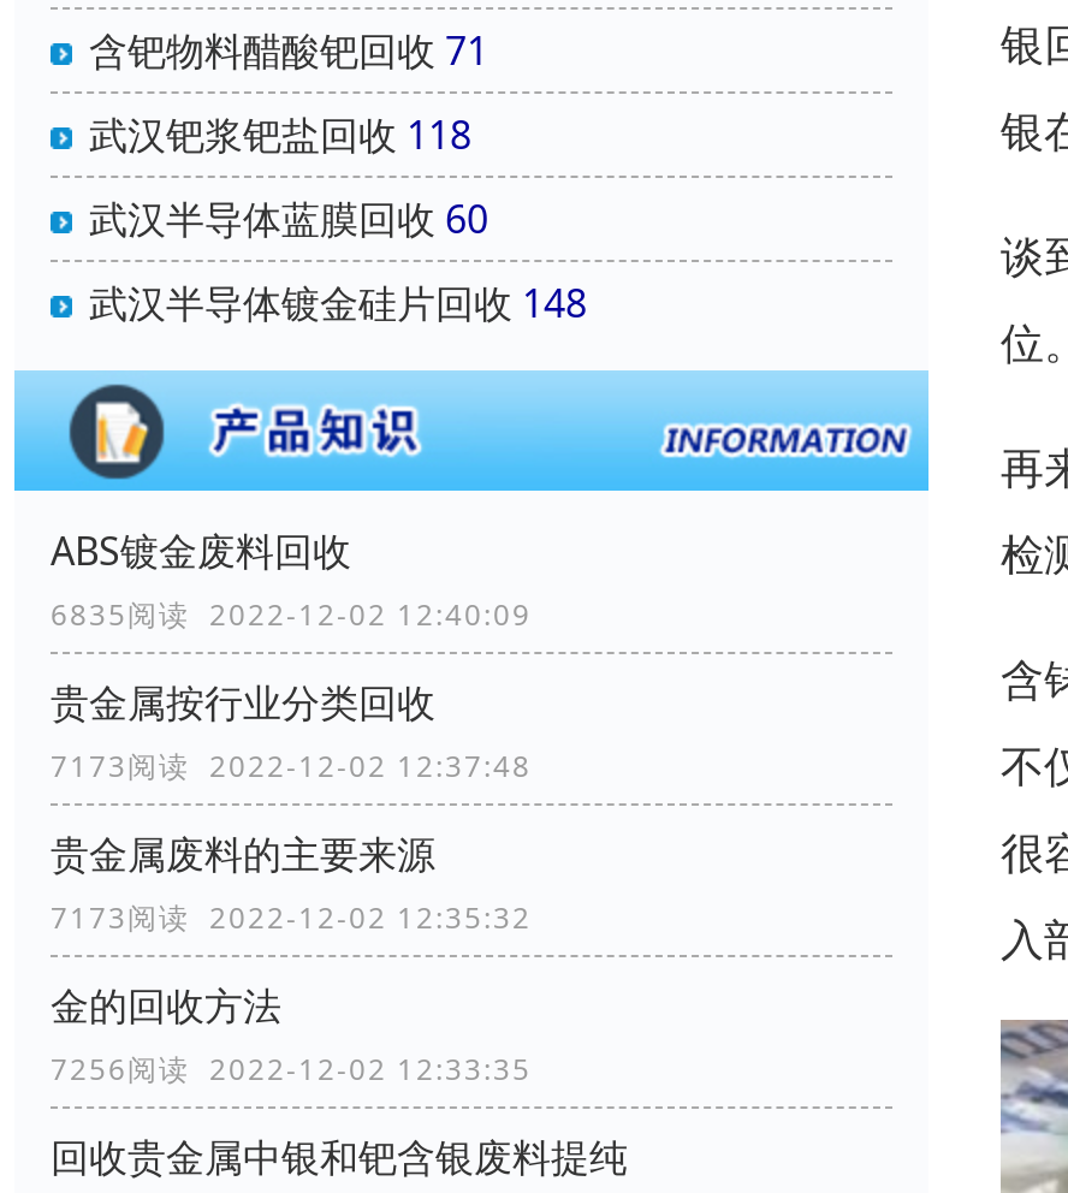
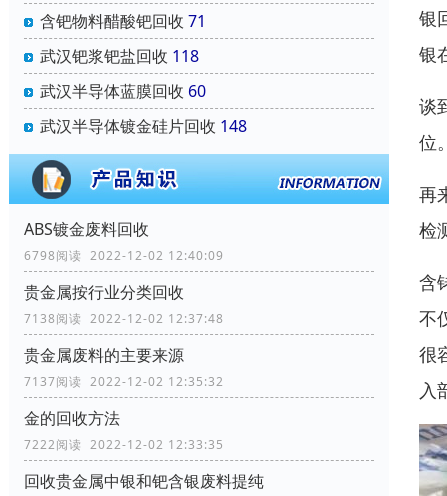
- 6835阅读 2022-12-02 12:40:09
+ 6798阅读 2022-12-02 12:40:09

- 7173阅读 2022-12-02 12:37:48
+ 7138阅读 2022-12-02 12:37:48

- 7173阅读 2022-12-02 12:35:32
+ 7137阅读 2022-12-02 12:35:32

- 7256阅读 2022-12-02 12:33:35
+ 7222阅读 2022-12-02 12:33:35
